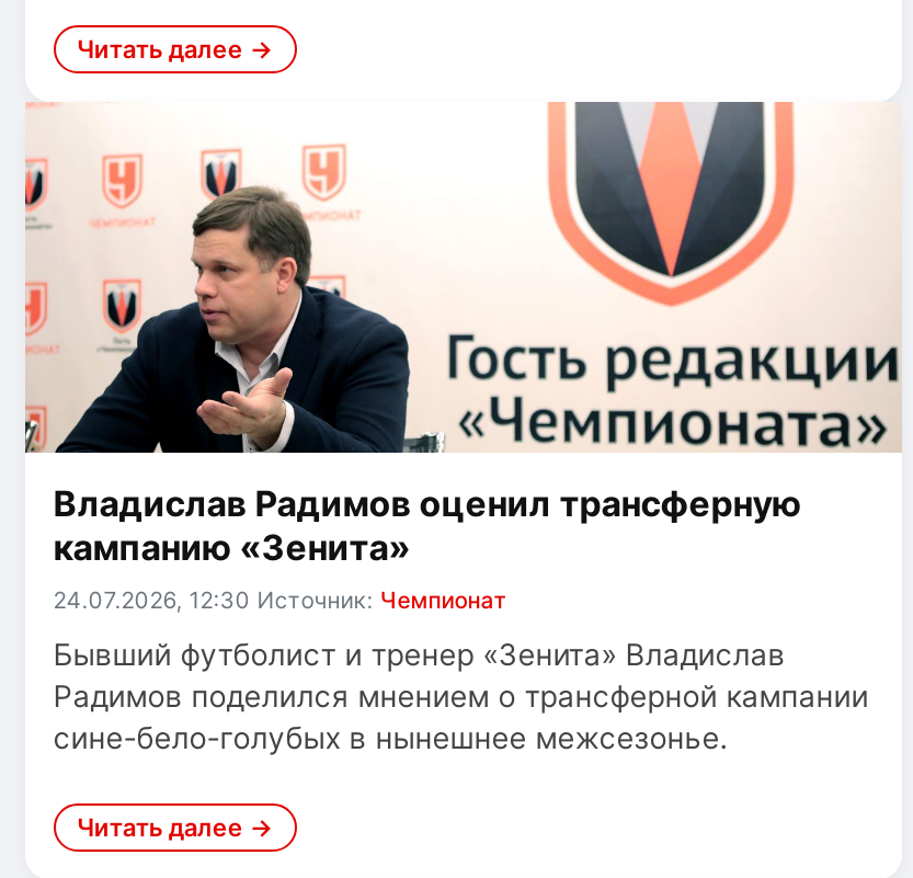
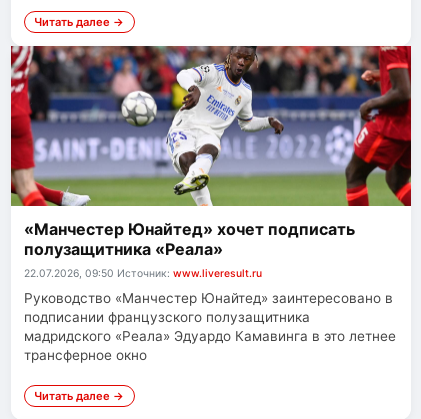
- [image]
- Владислав Радимов оценил трансферную
- кампанию «Зенита»
- 24.07.2026, 12:30 Источник: Чемпионат
+ [image]
+ «Манчестер Юнайтед» хочет подписать
+ полузащитника «Реала»
+ 22.07.2026, 09:50 Источник: www.liveresult.ru

- Бывший футболист и тренер «Зенита» Владислав
- Радимов поделился мнением о трансферной кампании
- сине-бело-голубых в нынешнее межсезонье.
+ Руководство «Манчестер Юнайтед» заинтересовано в
+ подписании французского полузащитника
+ мадридского «Реала» Эдуардо Камавинга в это летнее
+ трансферное окно
